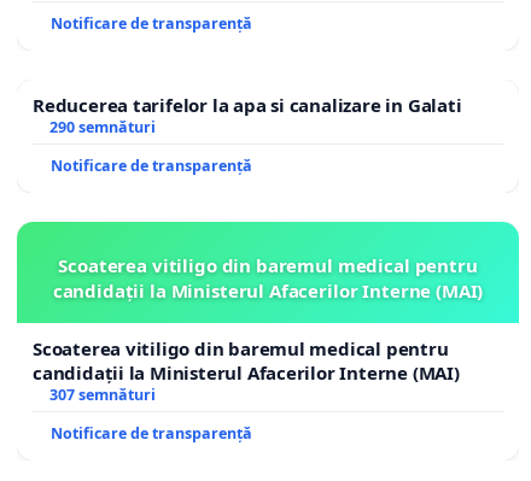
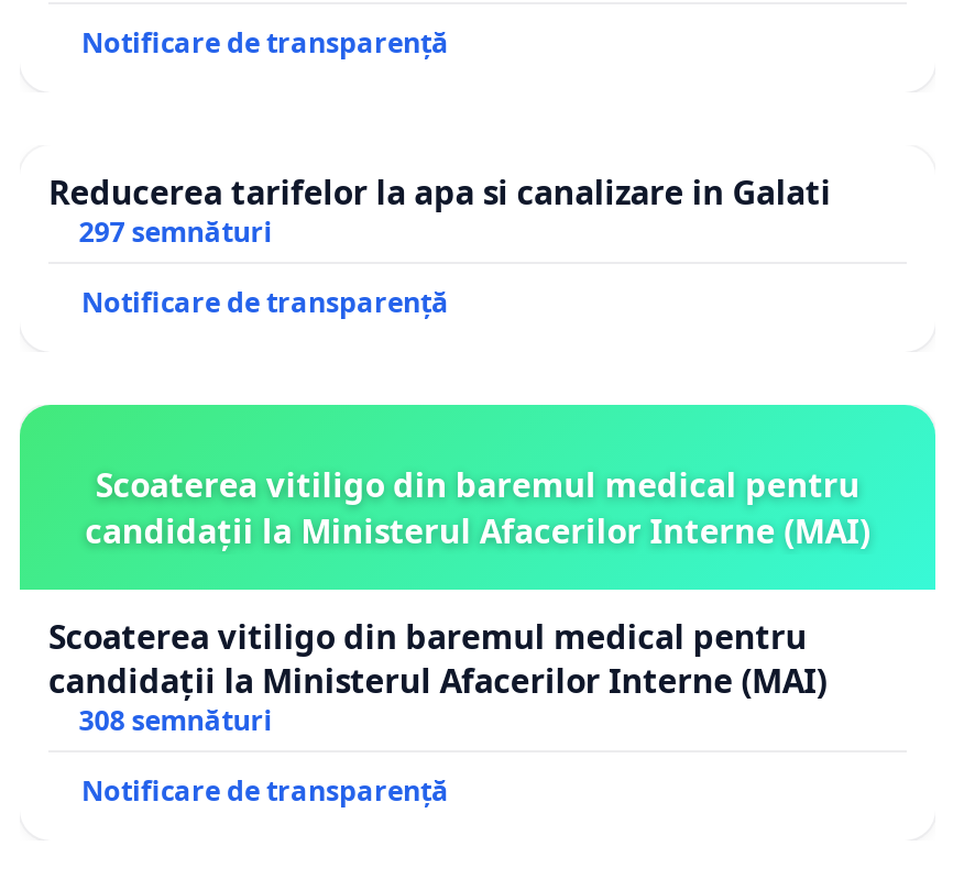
- 290 semnături
+ 297 semnături

- 307 semnături
+ 308 semnături
